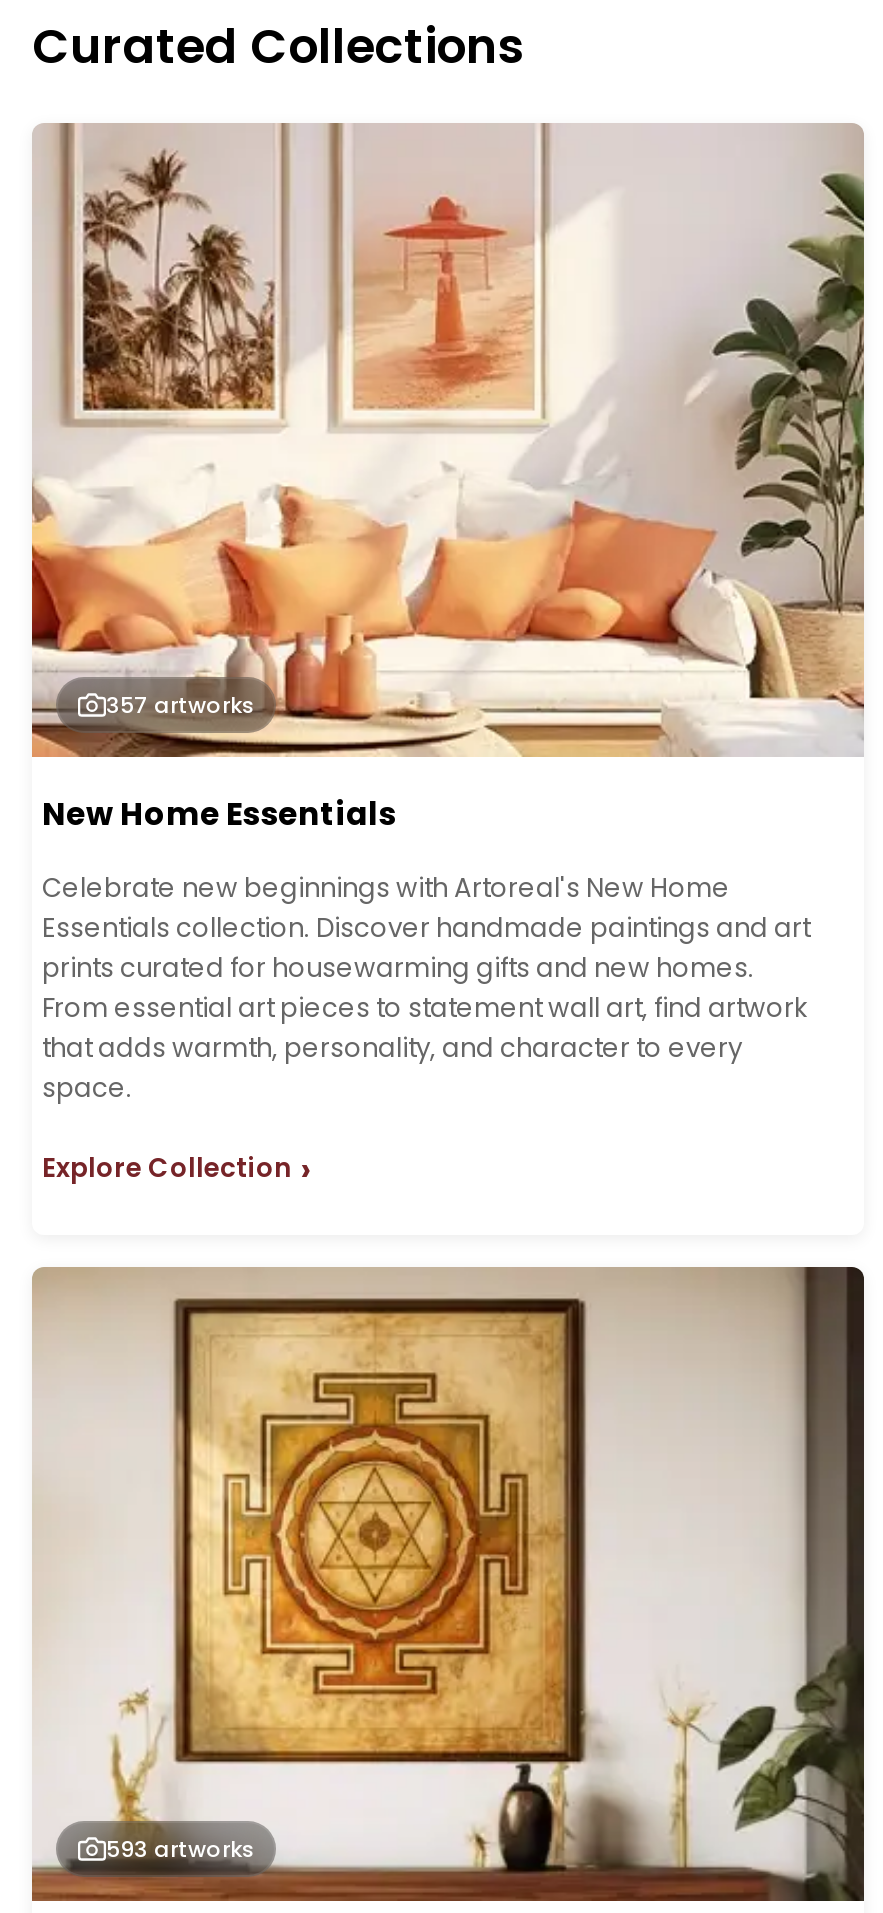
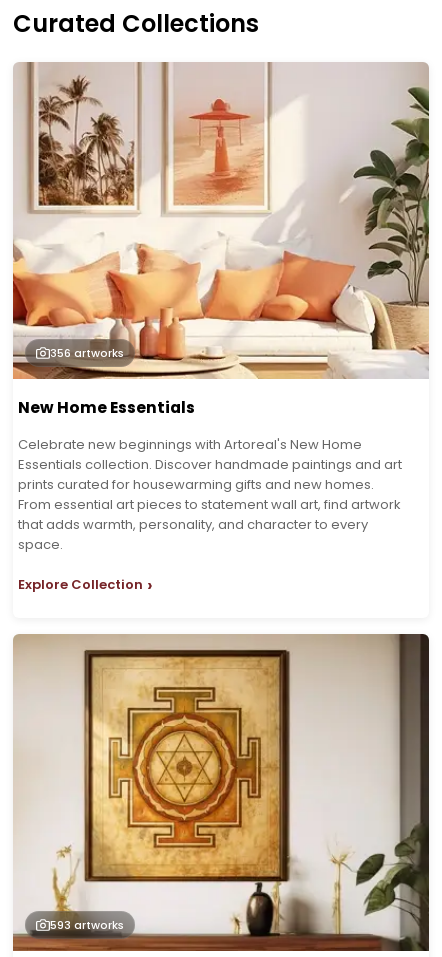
- 357 artworks
+ 356 artworks
